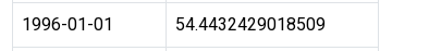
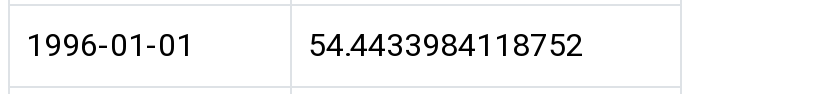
- 54.4432429018509
+ 54.4433984118752
